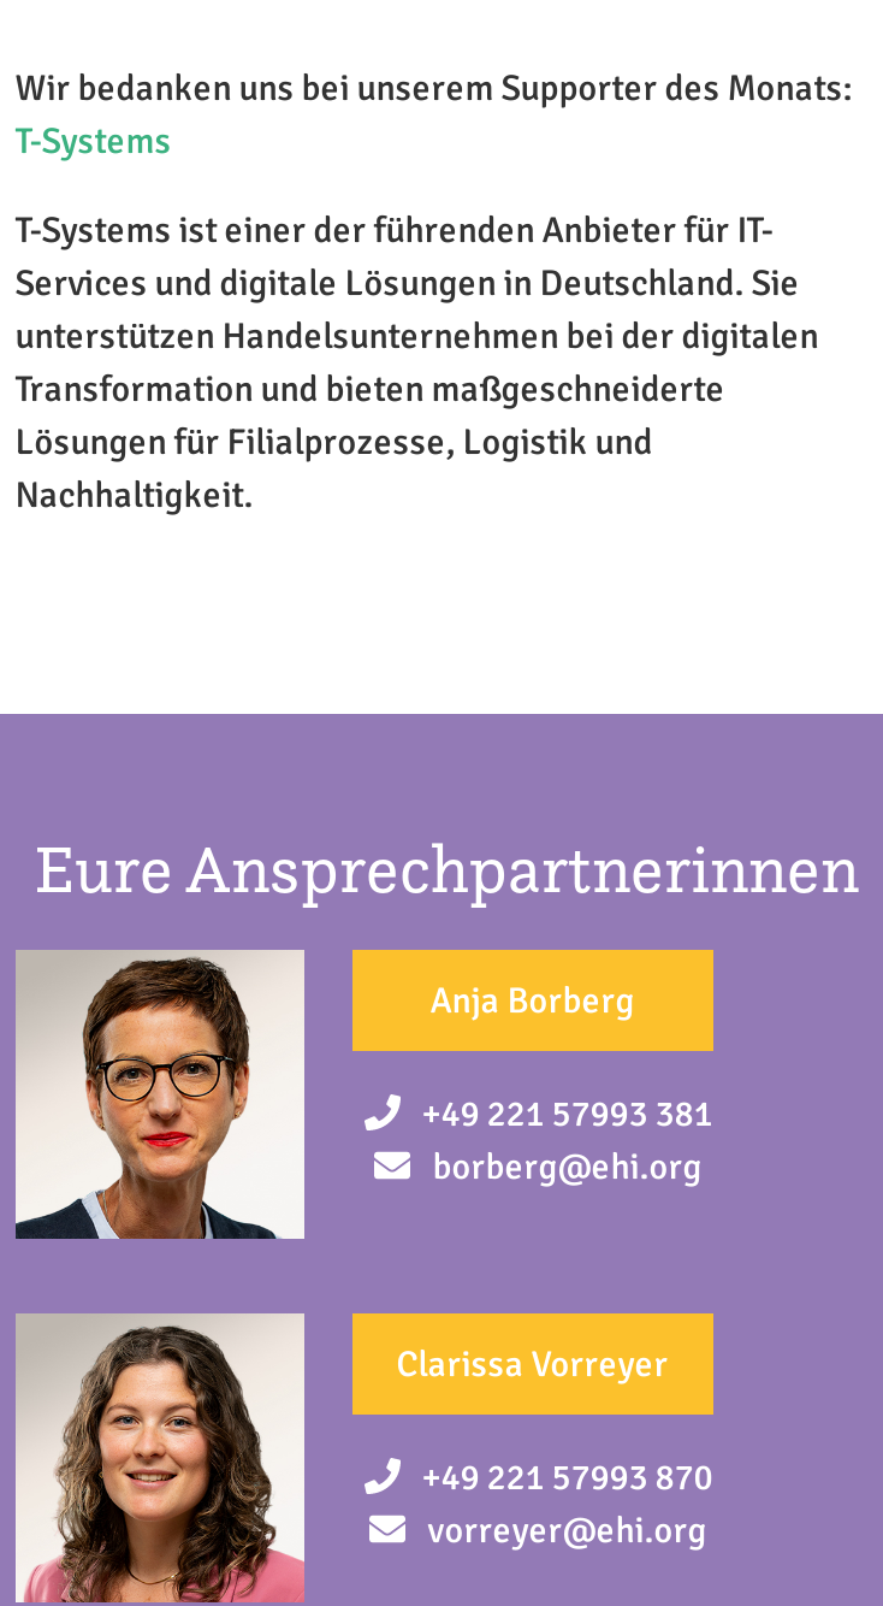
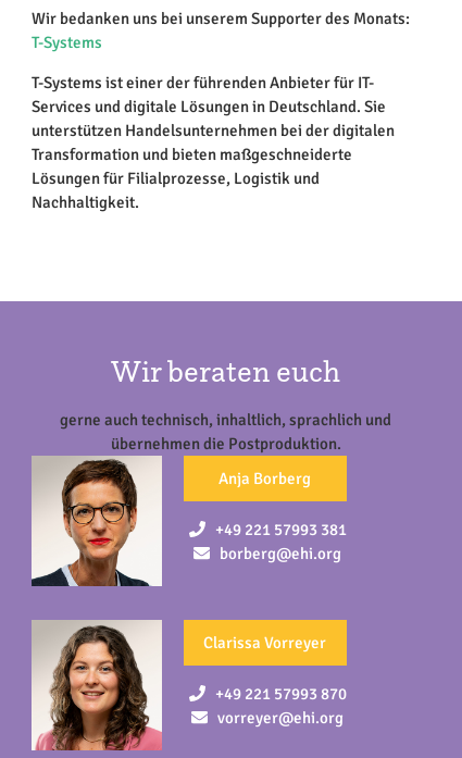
- Eure Ansprechpartnerinnen
+ Wir beraten euch
+ gerne auch technisch, inhaltlich, sprachlich und
+ übernehmen die Postproduktion.
